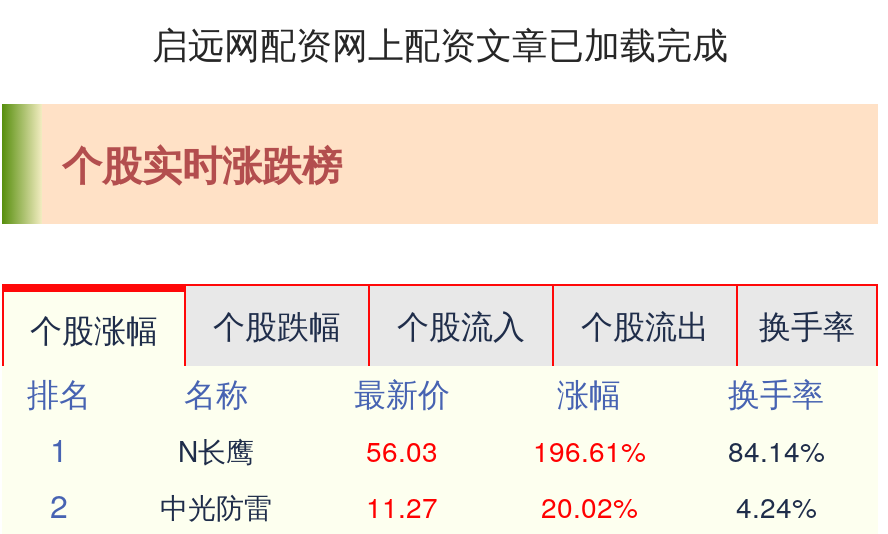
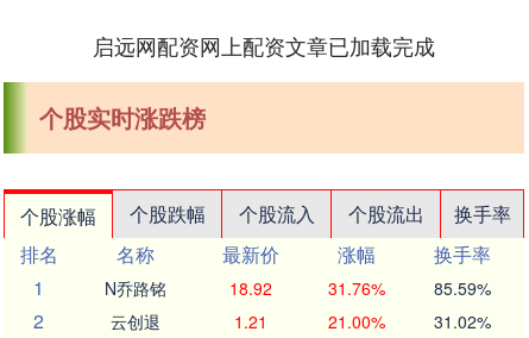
- N长鹰
- 56.03
- 196.61%
- 84.14%
+ N乔路铭
+ 18.92
+ 31.76%
+ 85.59%

- 中光防雷
- 11.27
- 20.02%
- 4.24%
+ 云创退
+ 1.21
+ 21.00%
+ 31.02%
